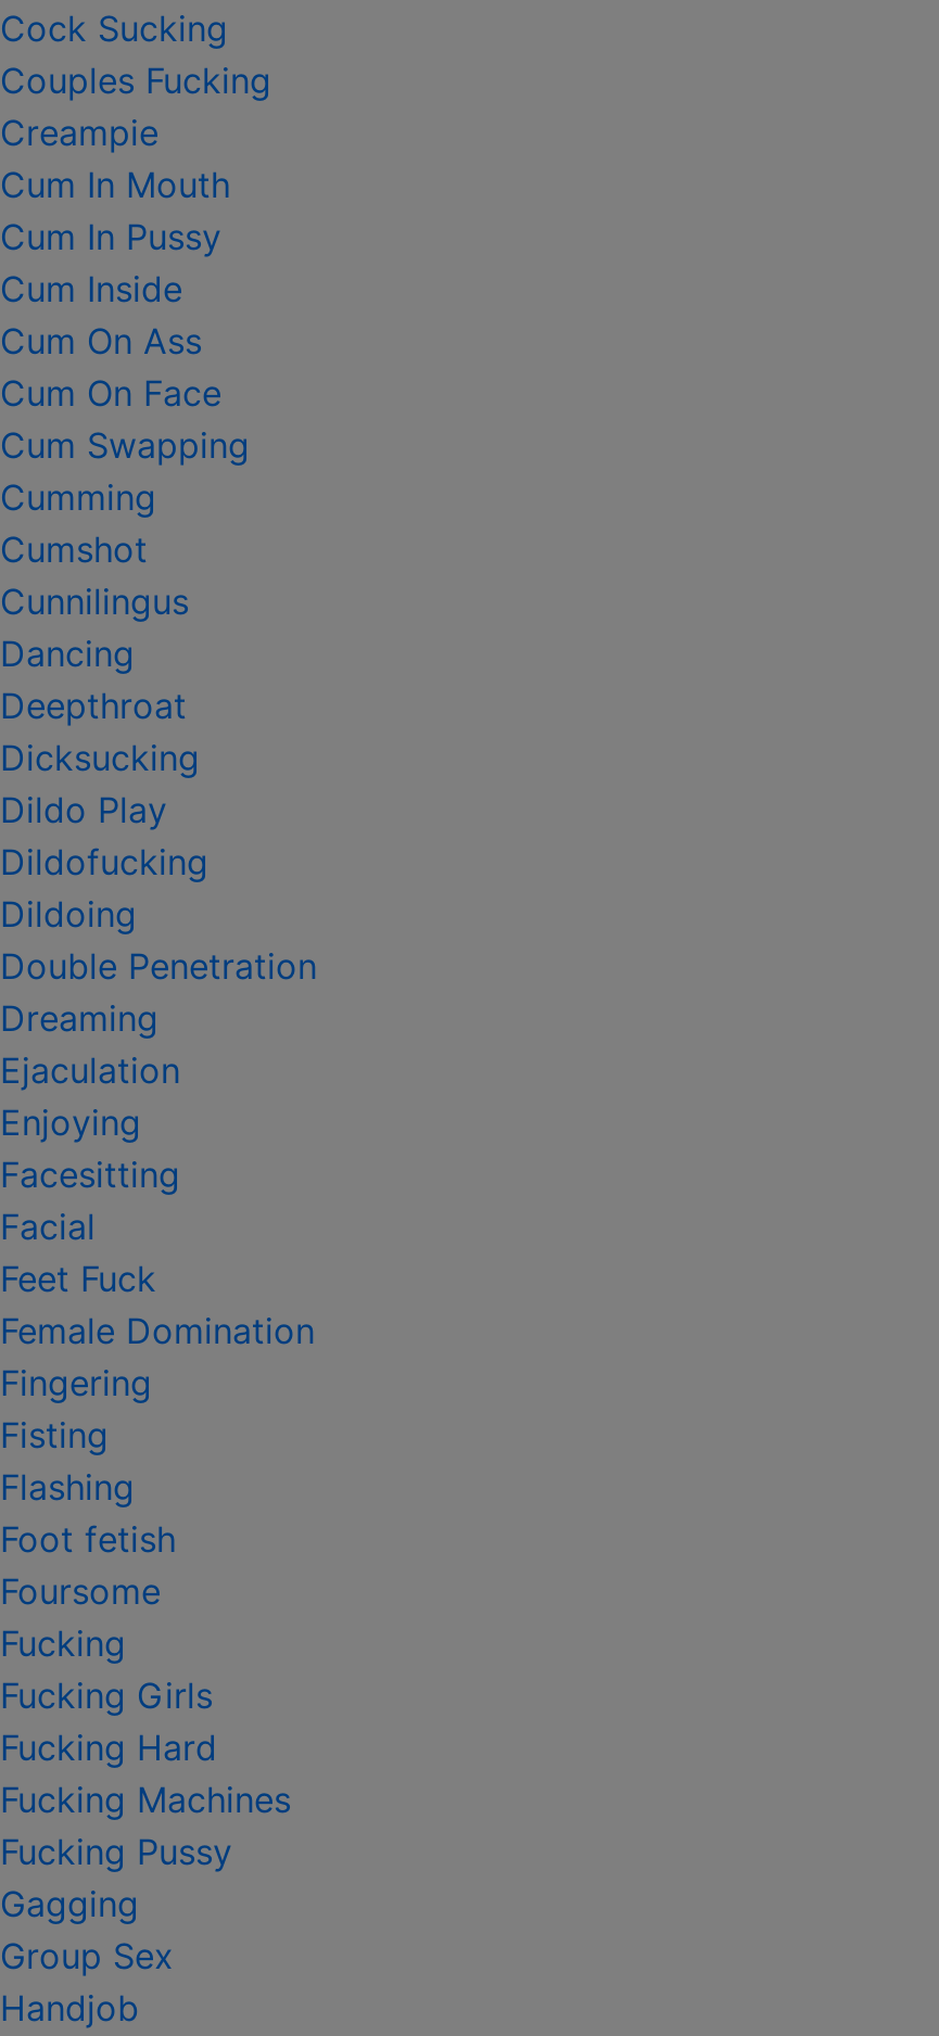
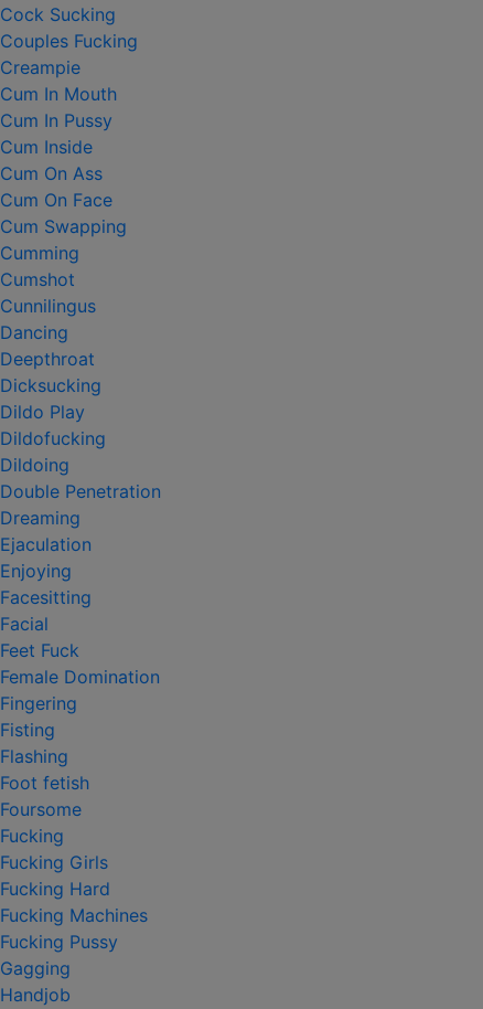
- Group Sex
